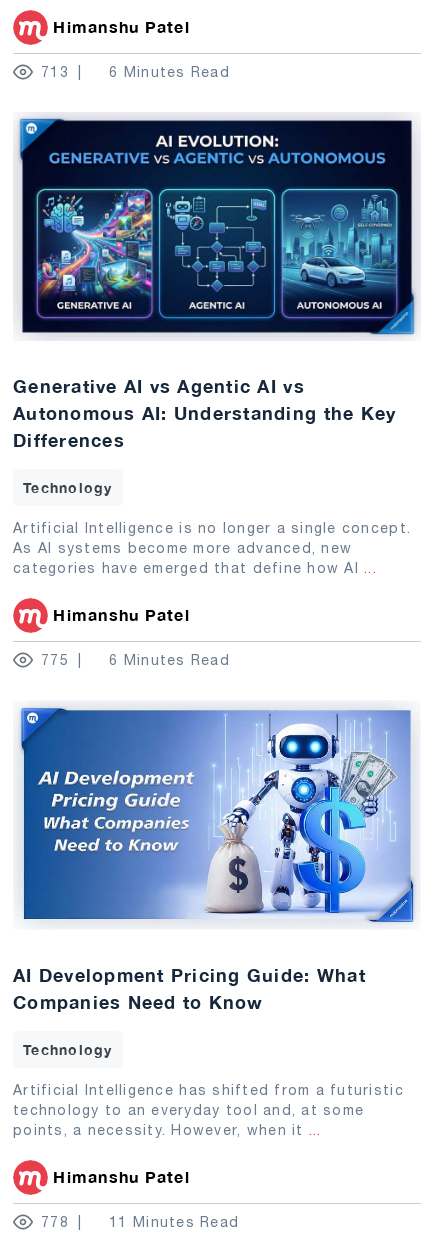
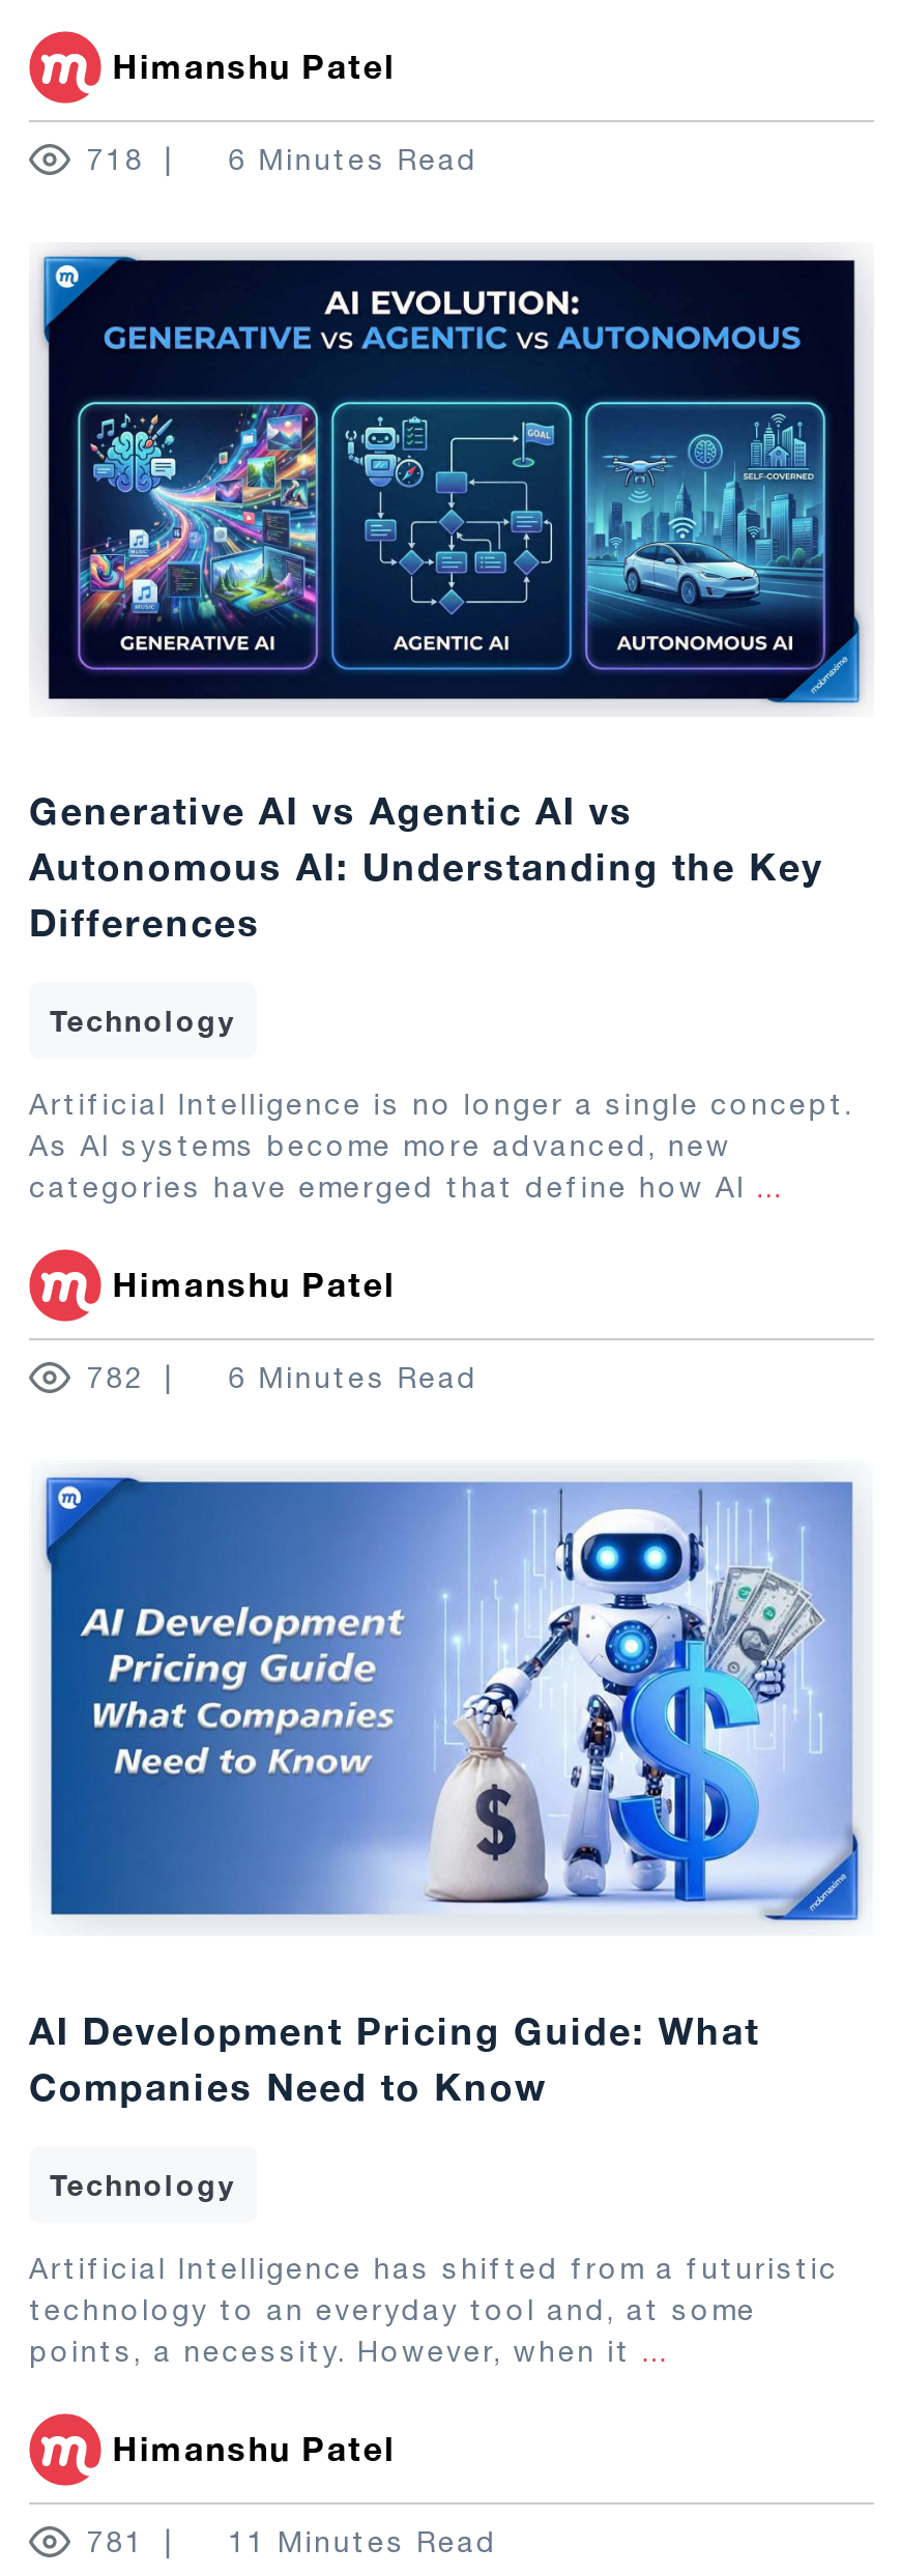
- 713
+ 718

- 775
+ 782

- 778
+ 781
